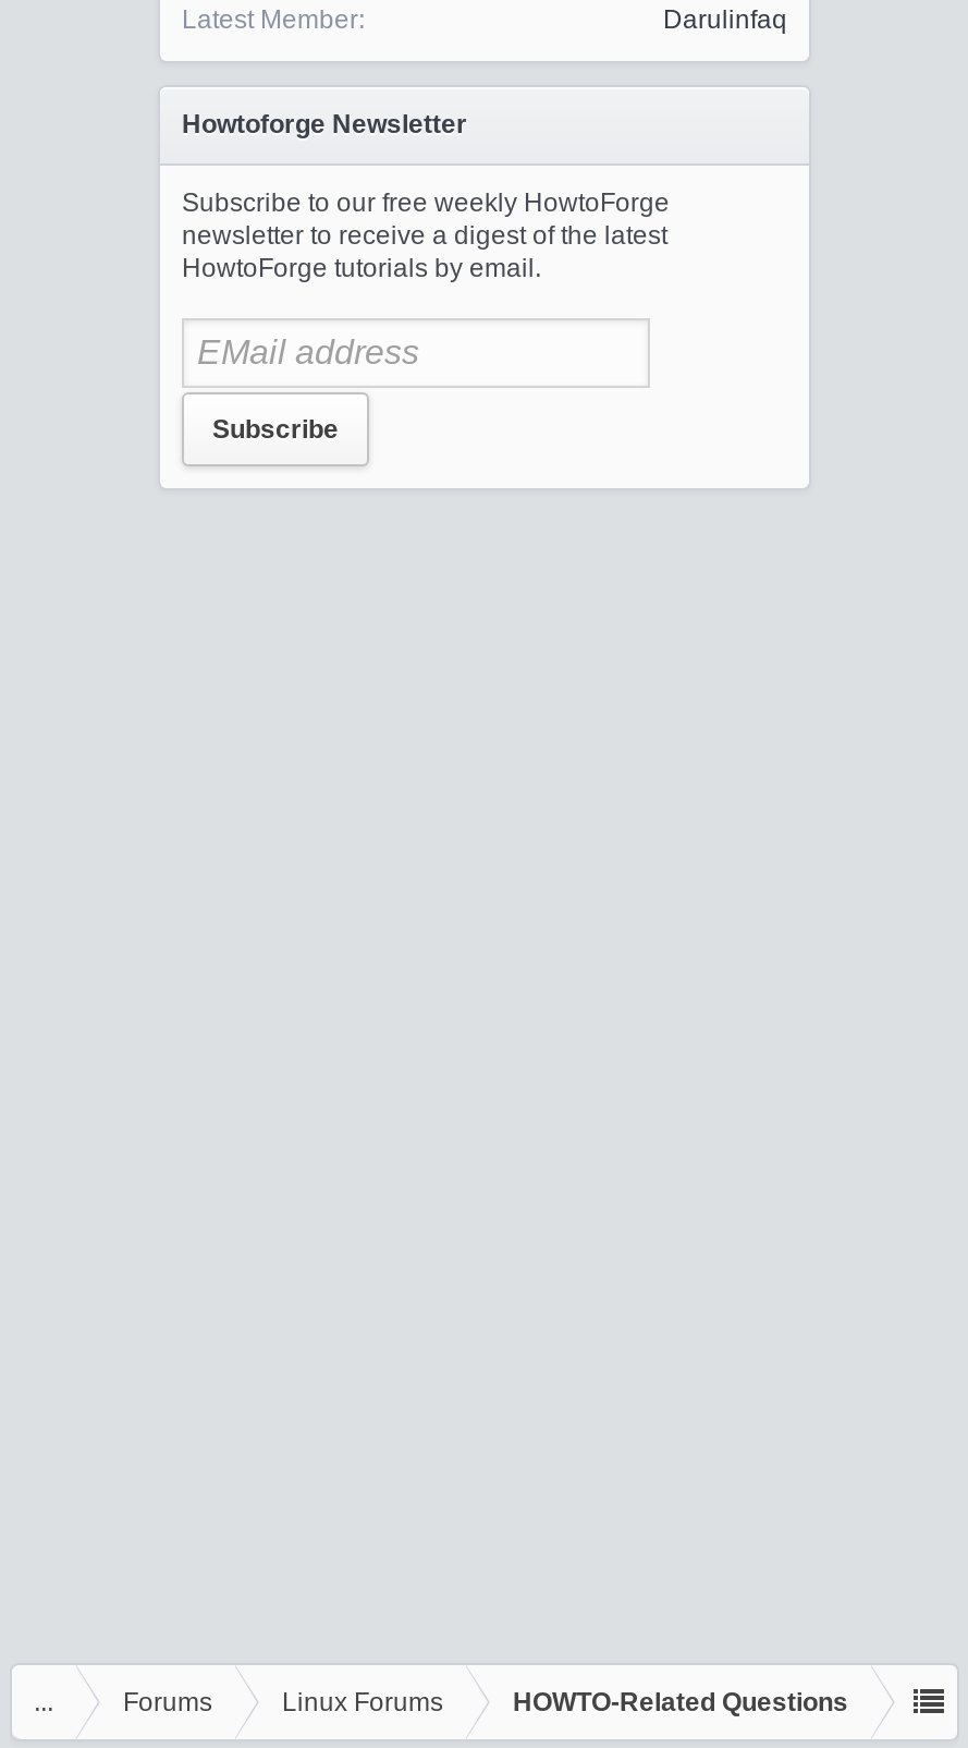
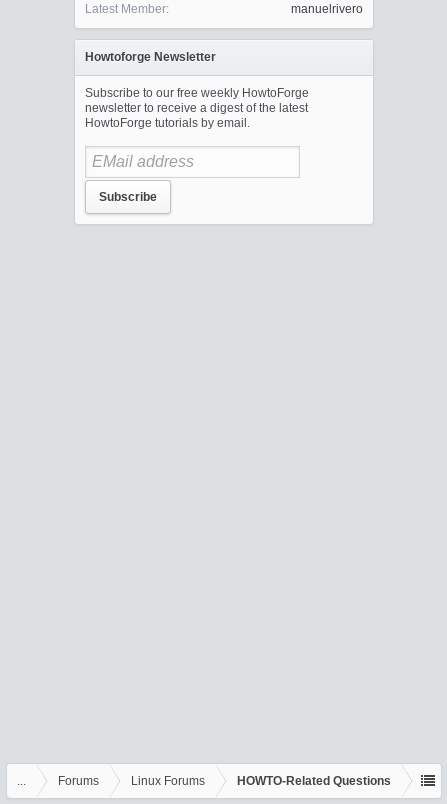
- Darulinfaq
+ manuelrivero
